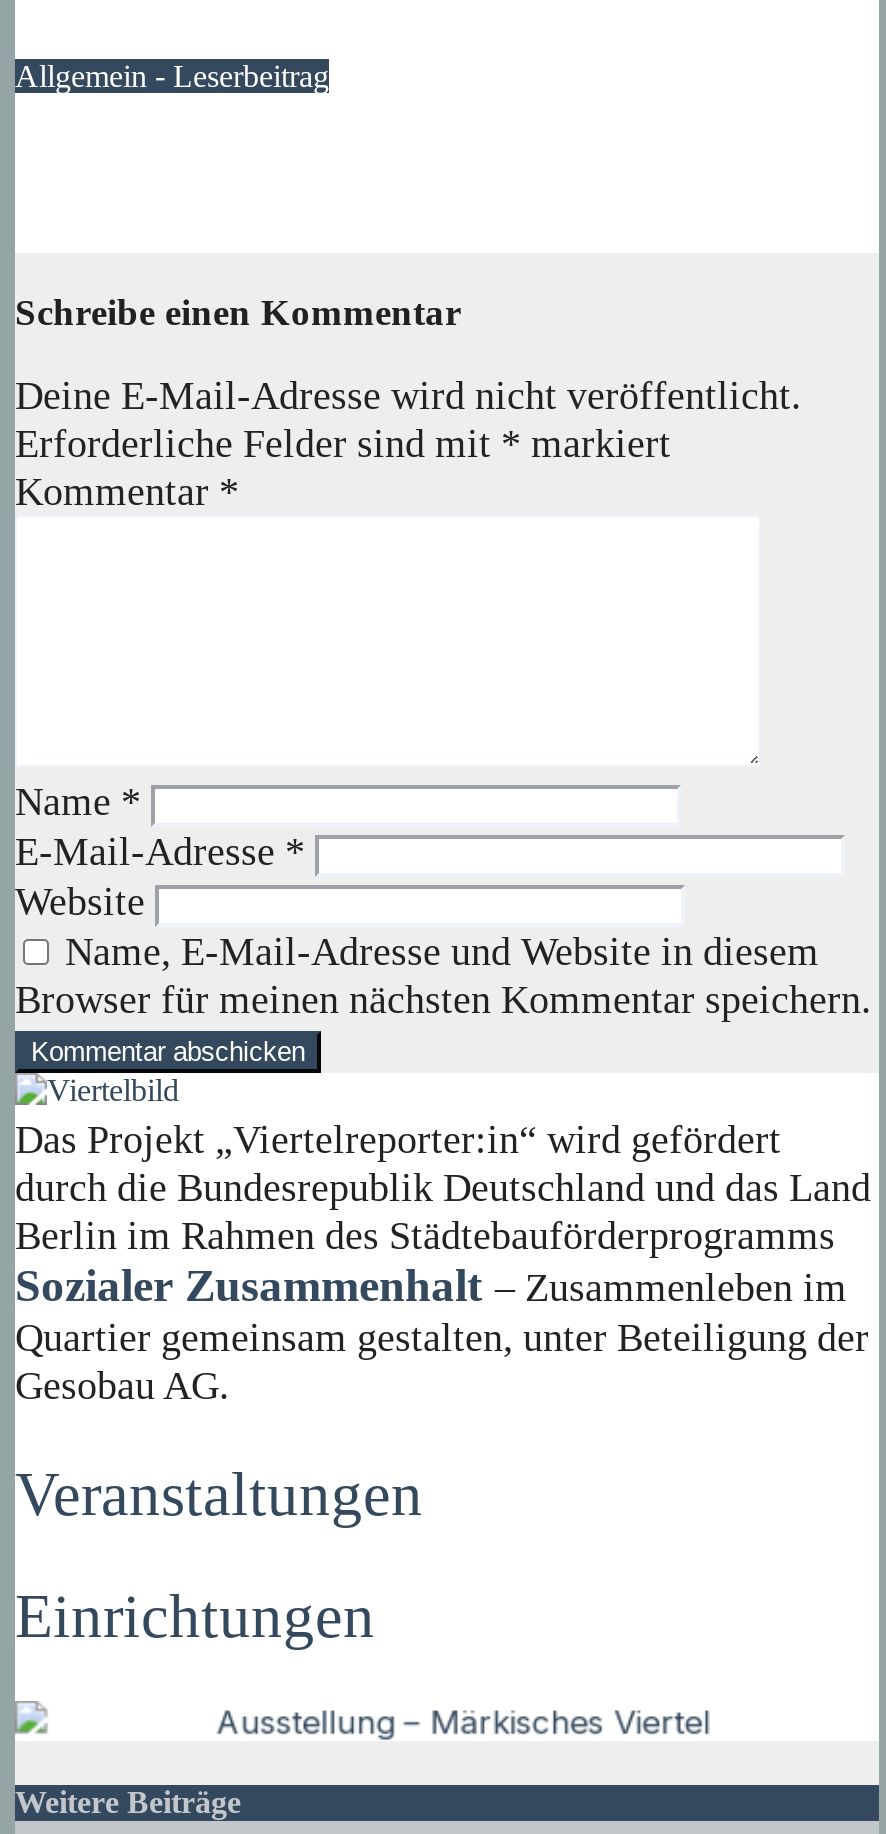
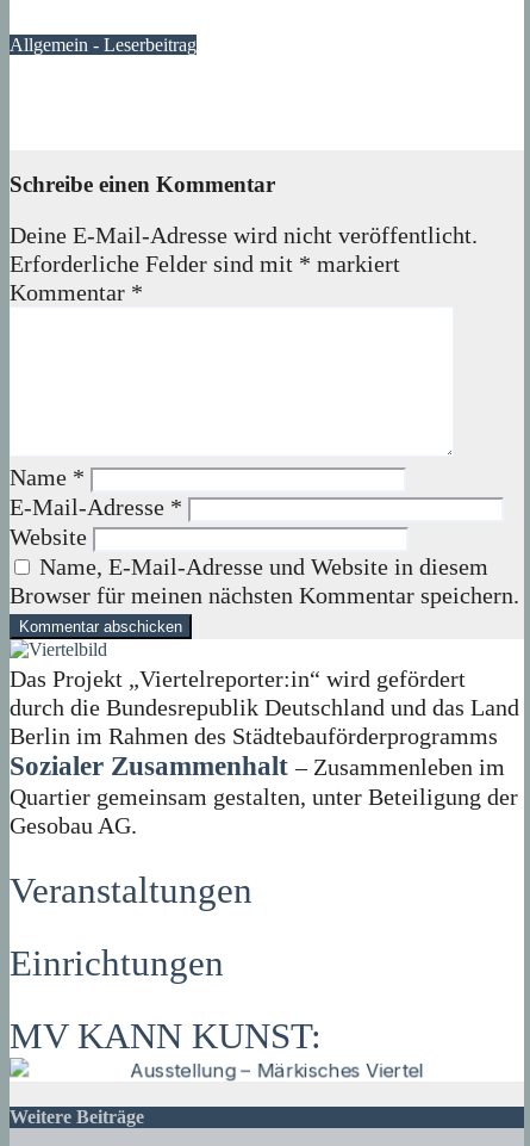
+ MV KANN KUNST:
